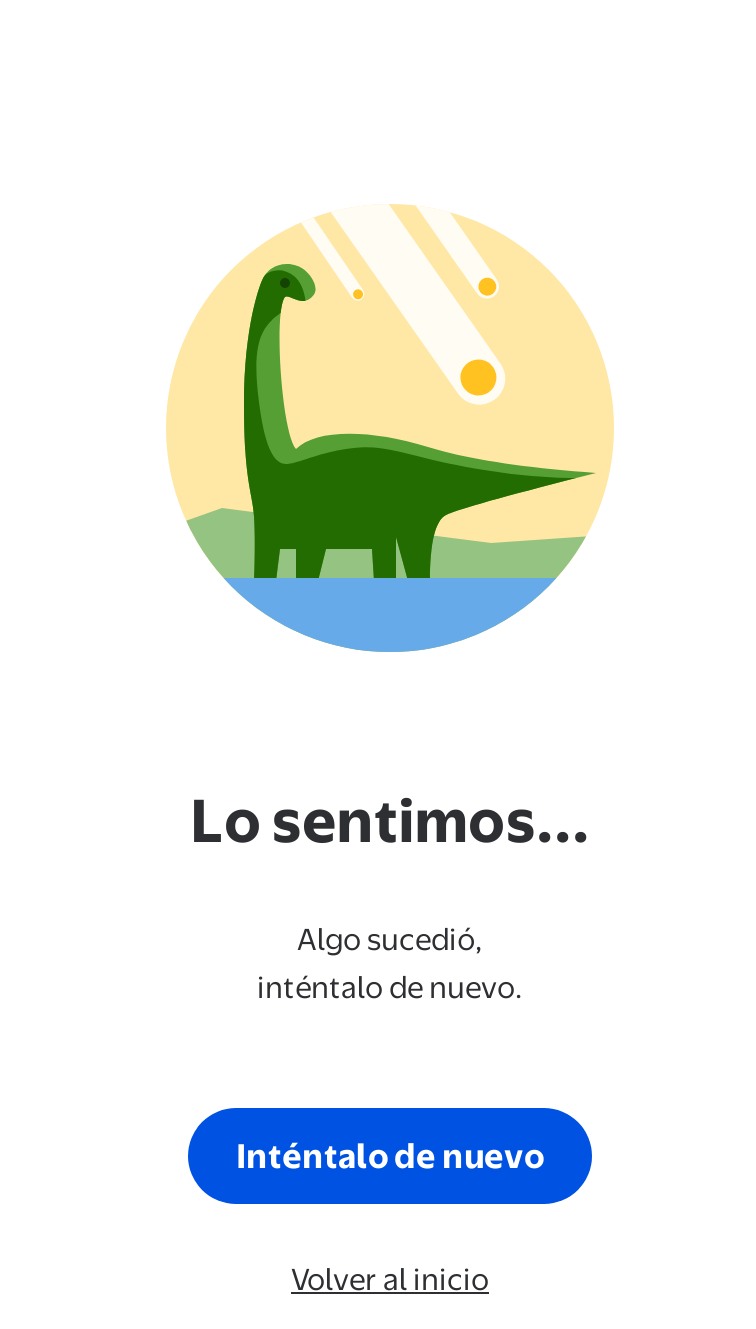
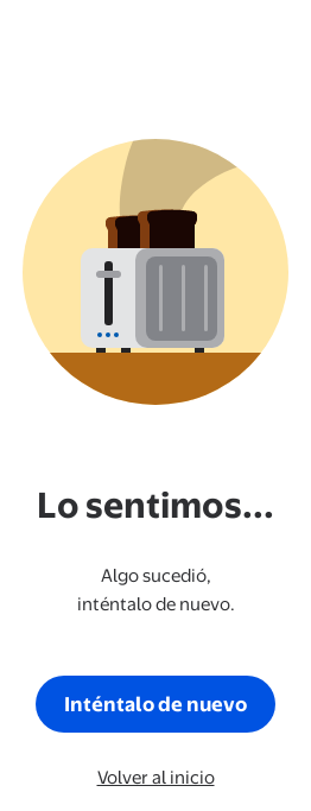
- [image]
+ [image]
